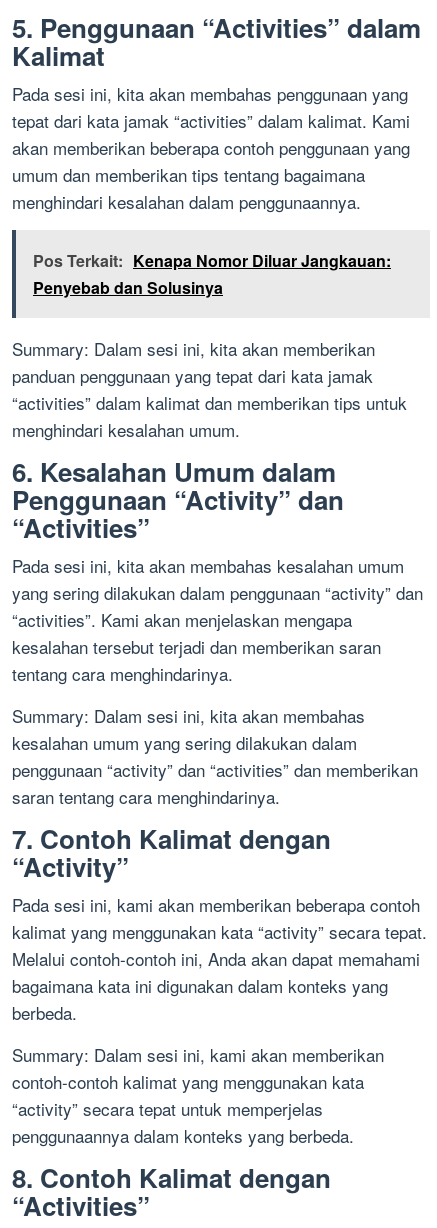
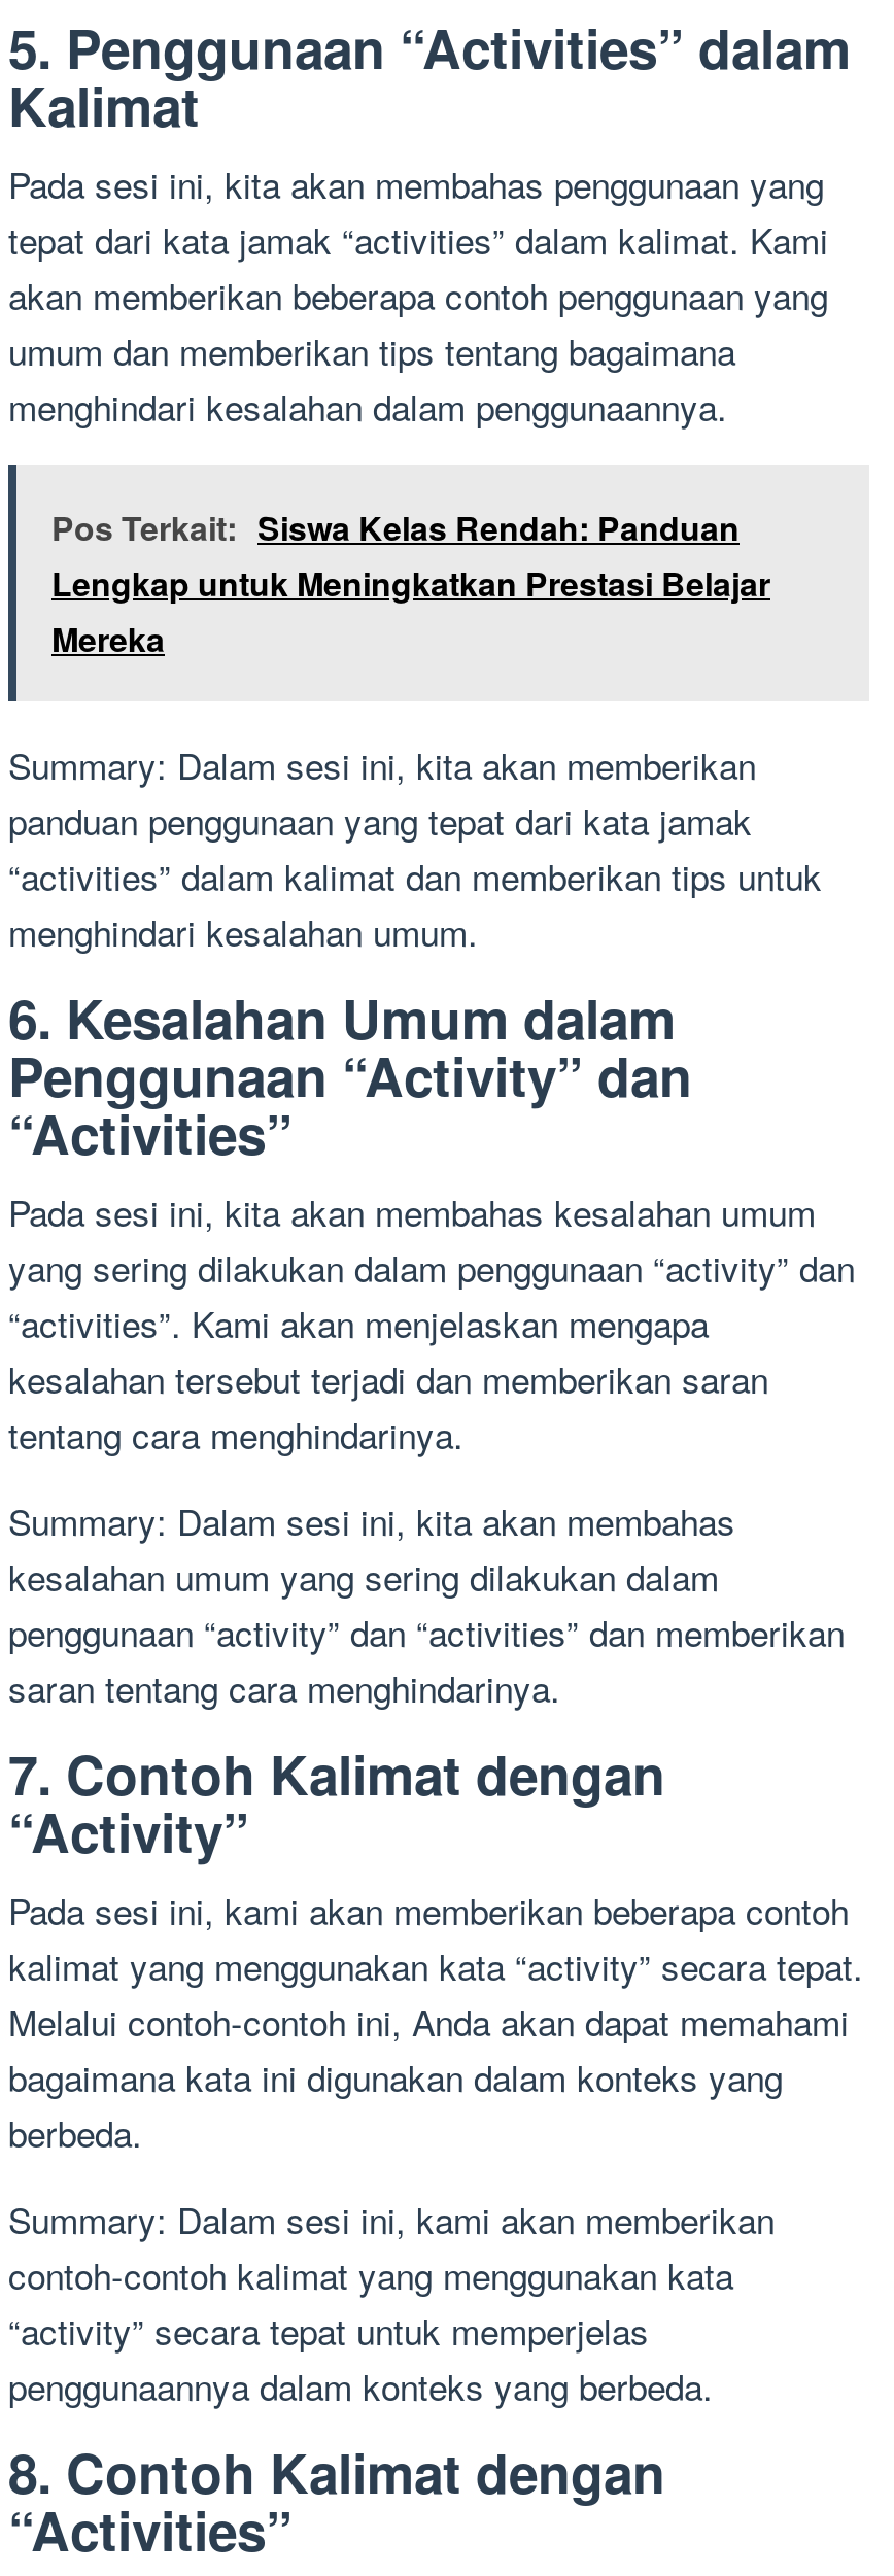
- Pos Terkait: Kenapa Nomor Diluar Jangkauan:
- Penyebab dan Solusinya
+ Pos Terkait: Siswa Kelas Rendah: Panduan
+ Lengkap untuk Meningkatkan Prestasi Belajar
+ Mereka
